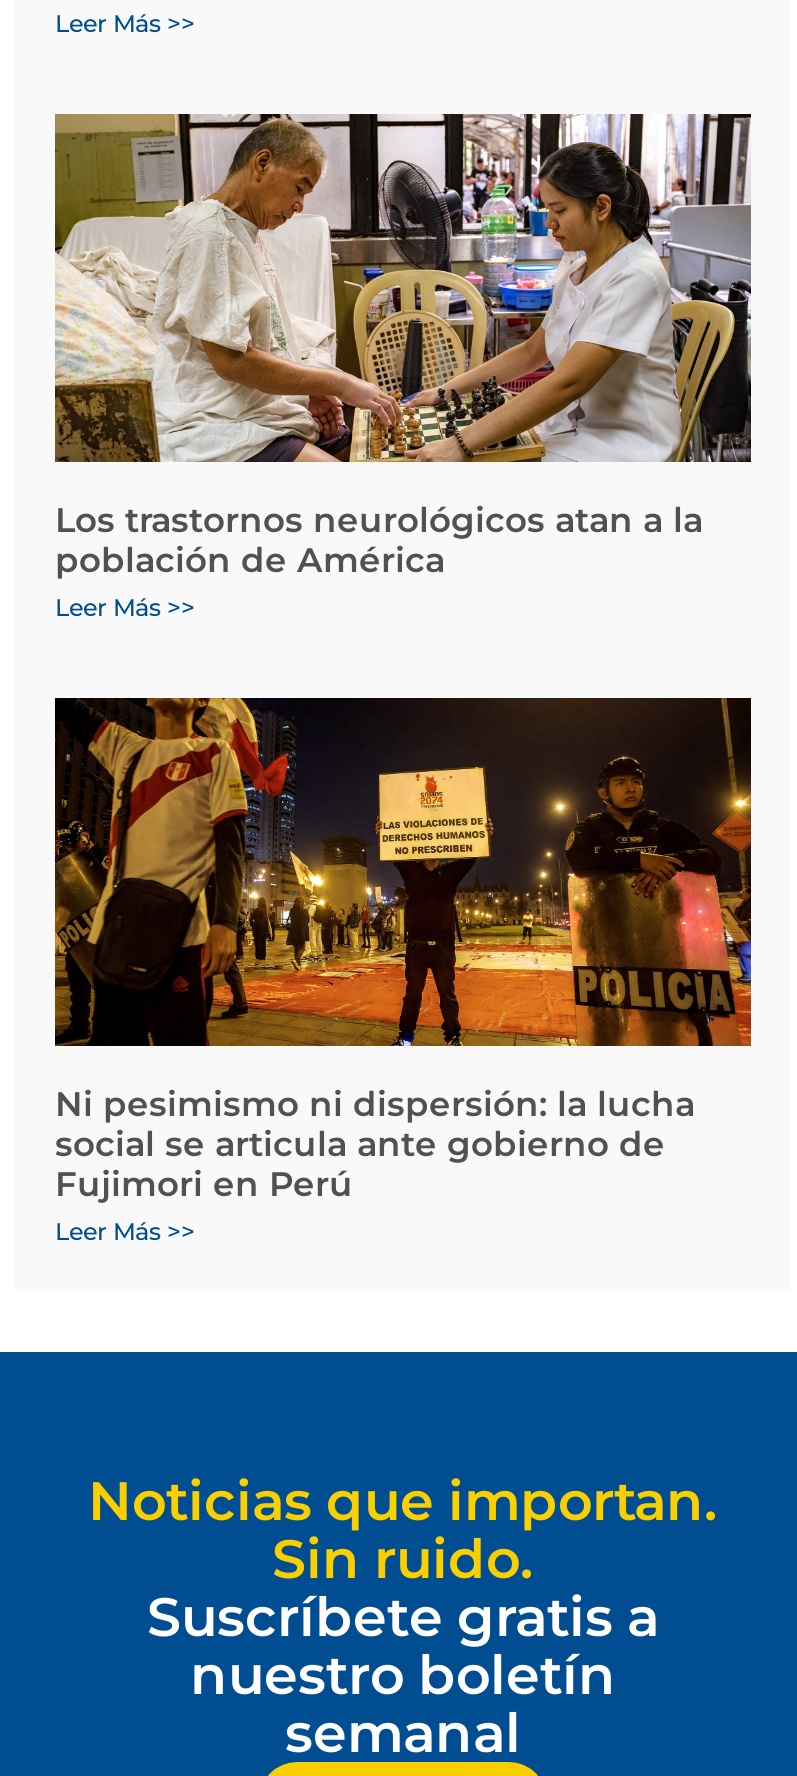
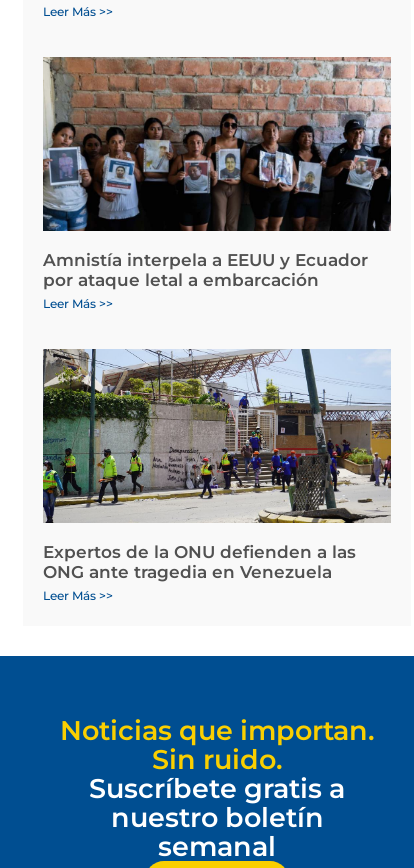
- [image]
- Los trastornos neurológicos atan a la
- población de América
+ [image]
+ Amnistía interpela a EEUU y Ecuador
+ por ataque letal a embarcación

- [image]
- Ni pesimismo ni dispersión: la lucha
- social se articula ante gobierno de
- Fujimori en Perú
+ [image]
+ Expertos de la ONU defienden a las
+ ONG ante tragedia en Venezuela
